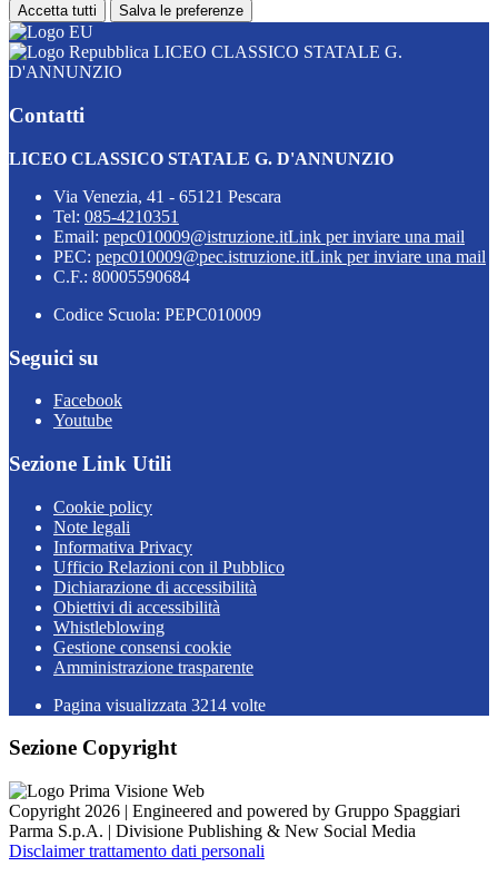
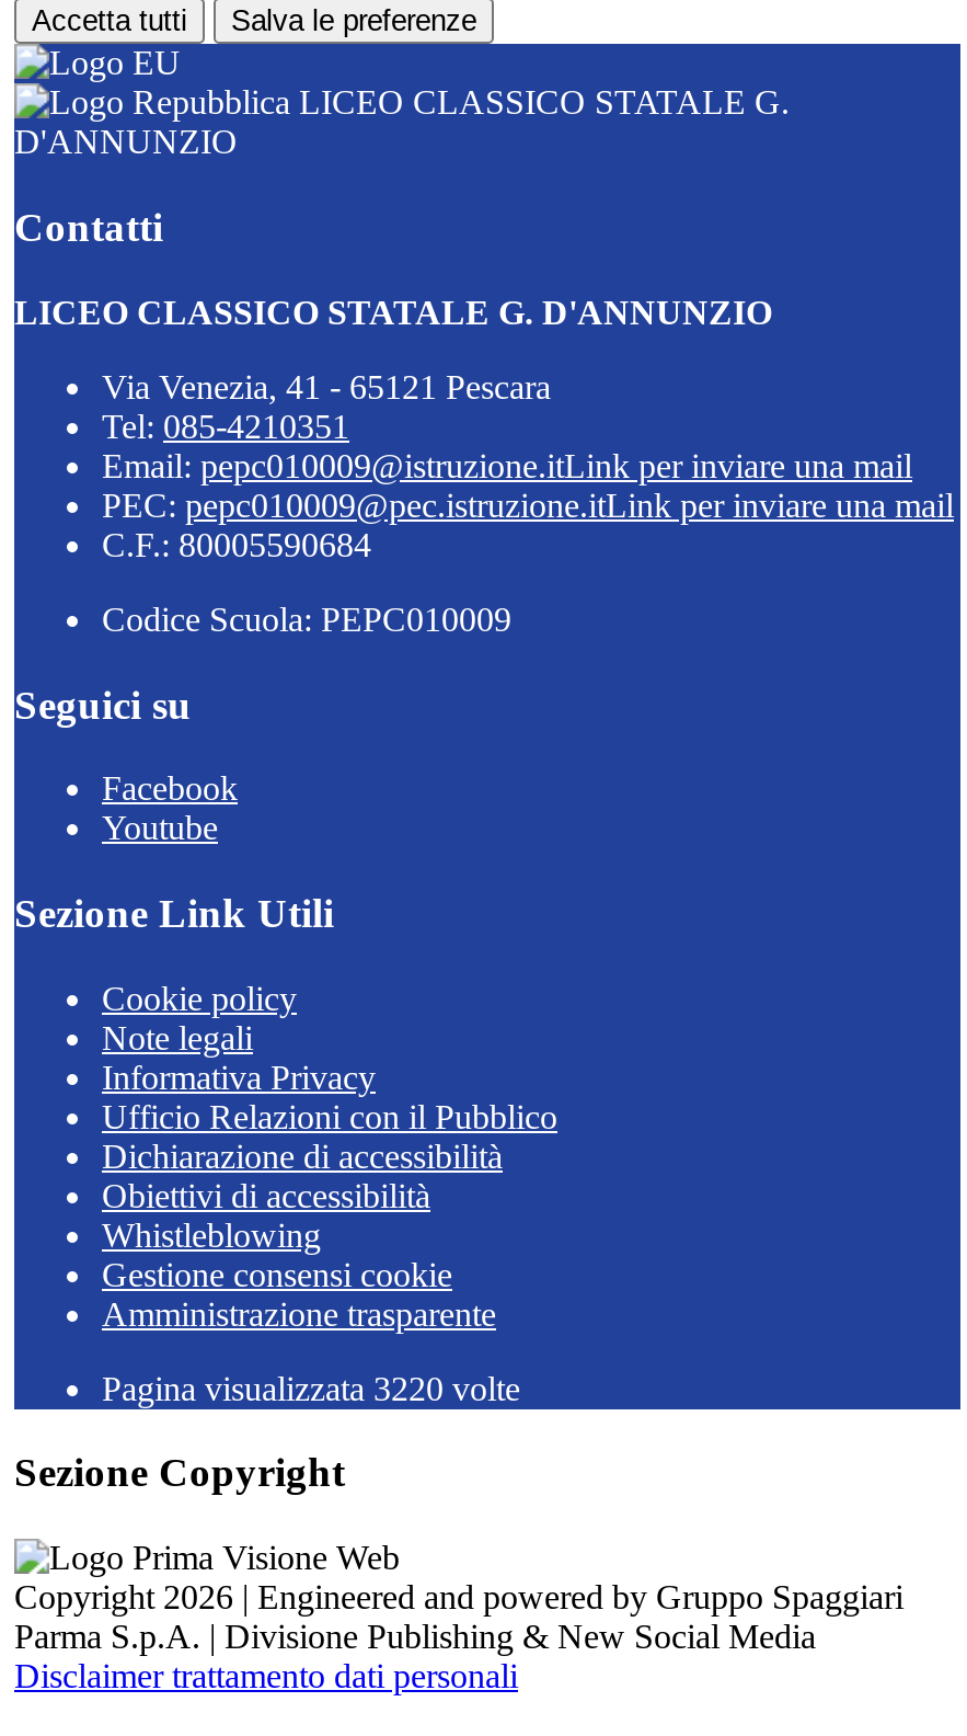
- Pagina visualizzata 3214 volte
+ Pagina visualizzata 3220 volte
